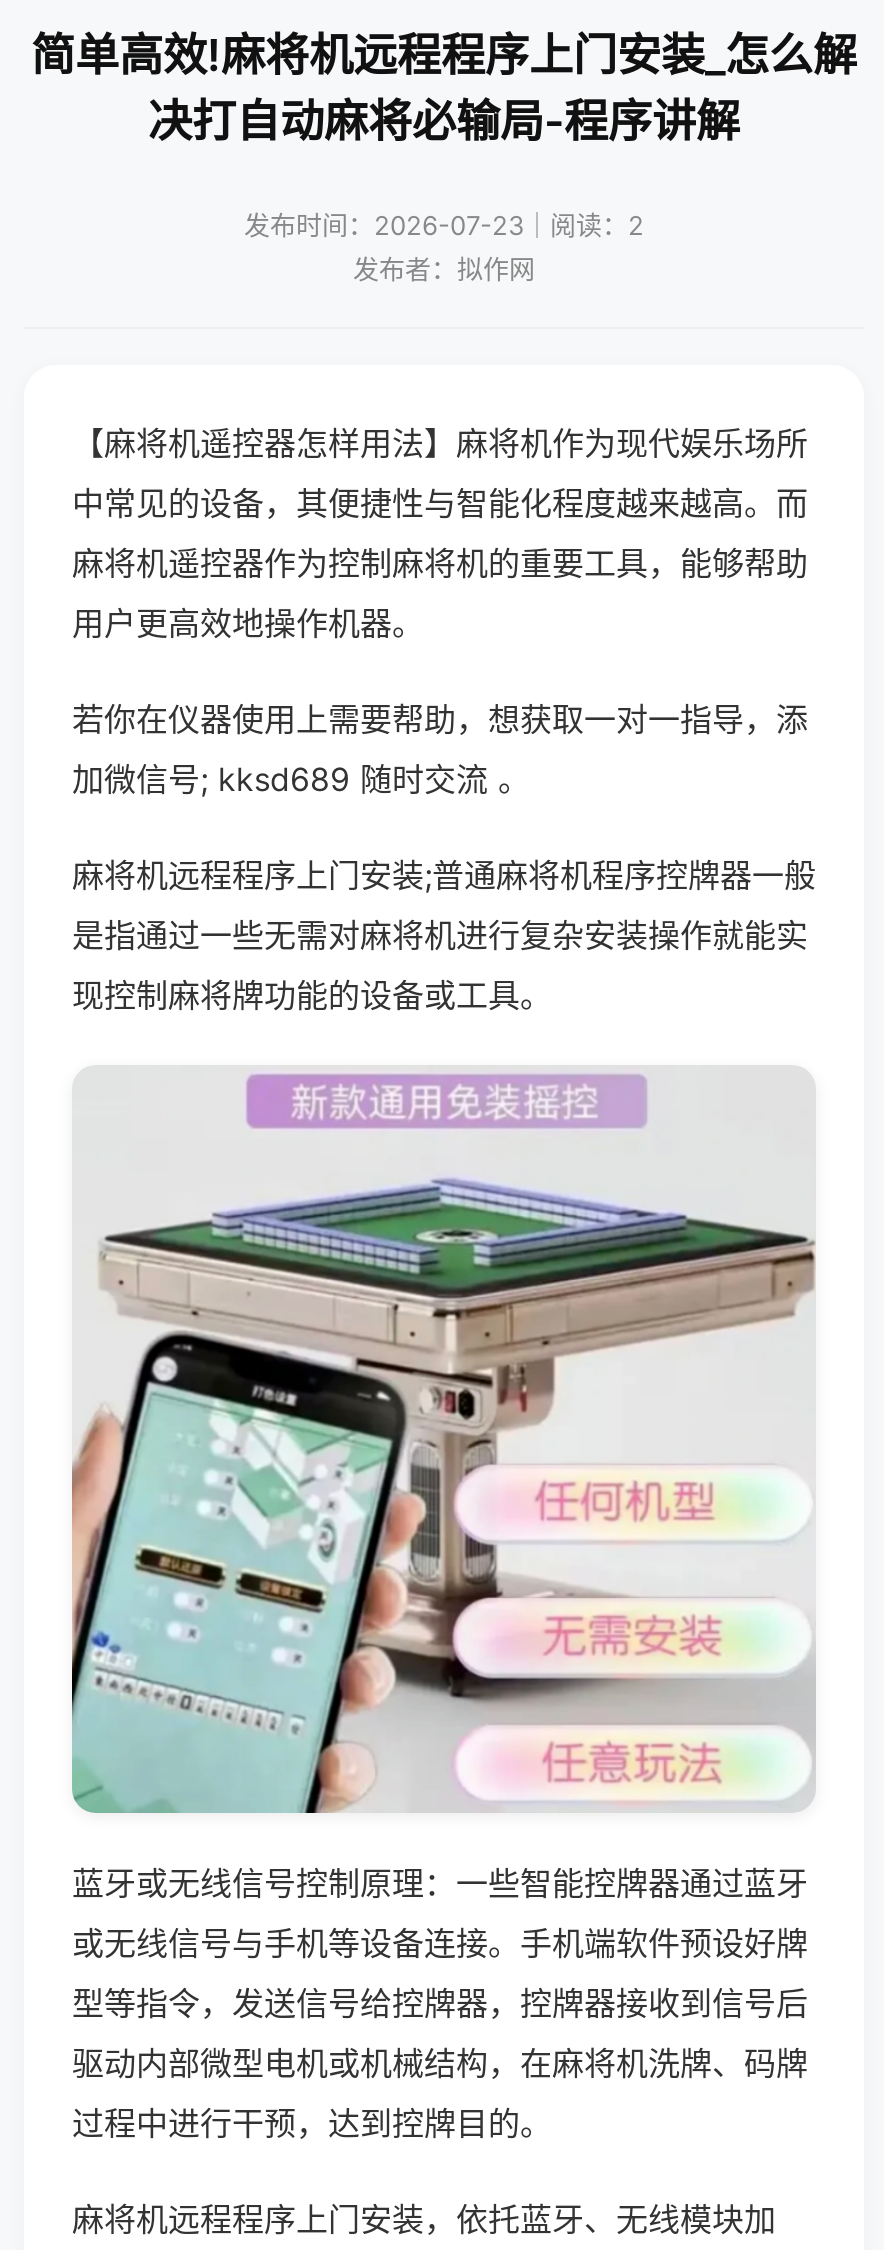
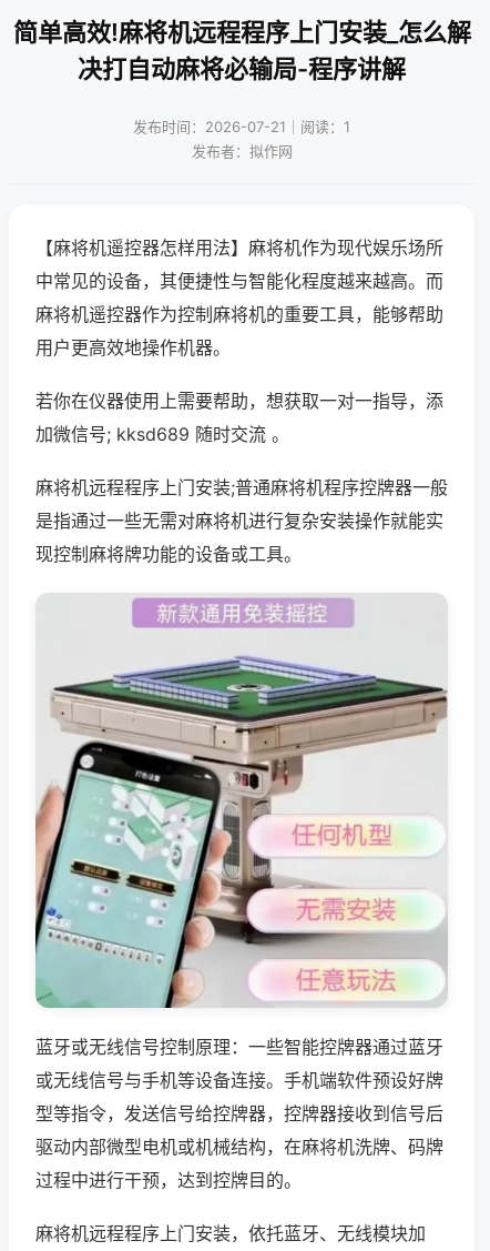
- 发布时间：2026-07-23｜阅读：2
+ 发布时间：2026-07-21｜阅读：1
